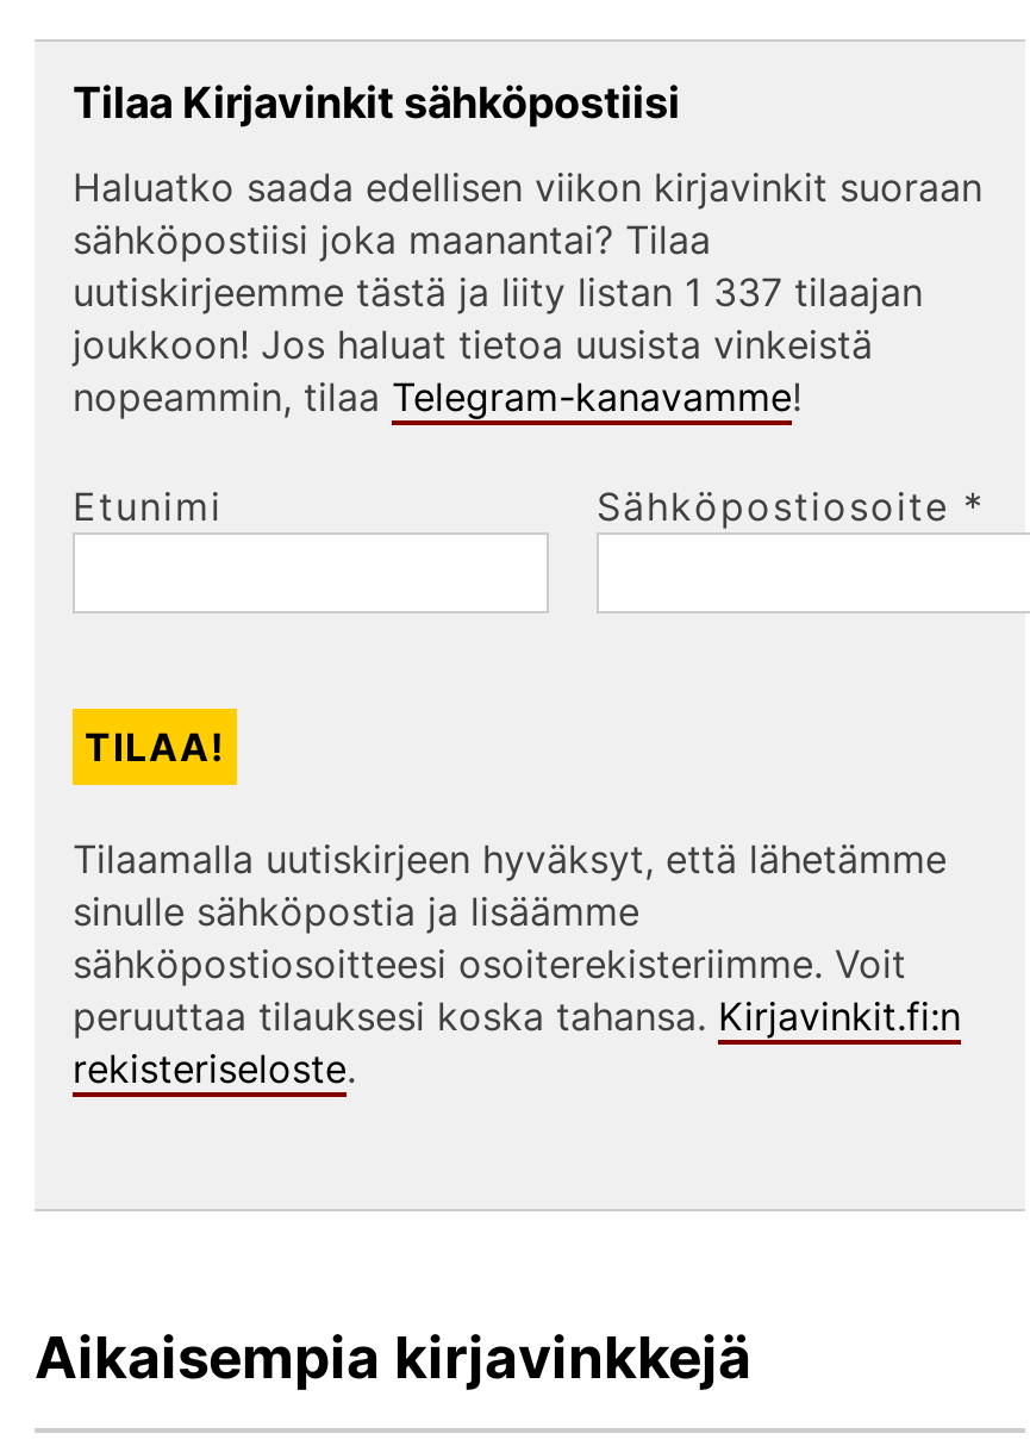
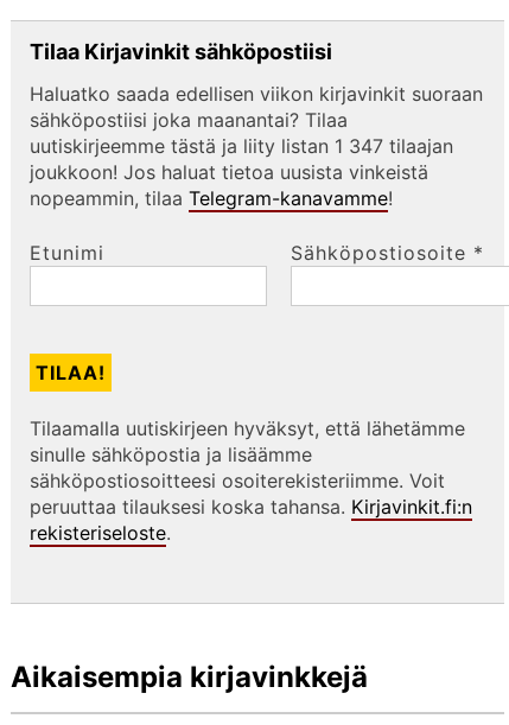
- uutiskirjeemme tästä ja liity listan 1 337 tilaajan
+ uutiskirjeemme tästä ja liity listan 1 347 tilaajan
